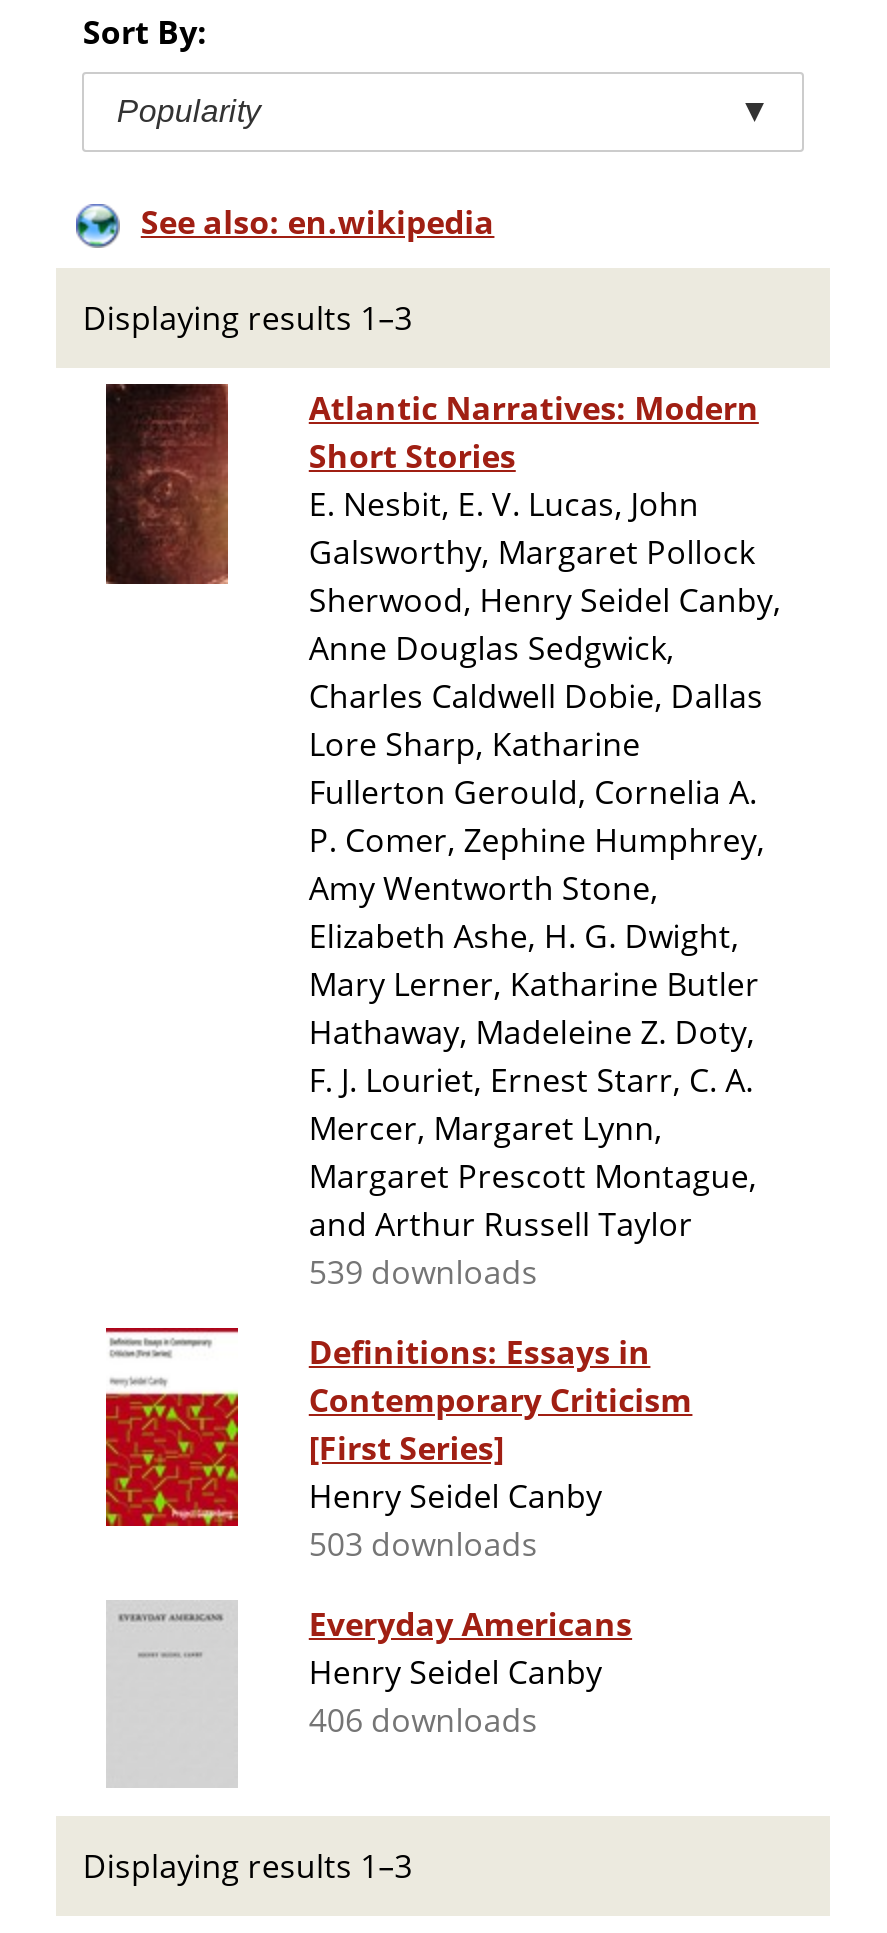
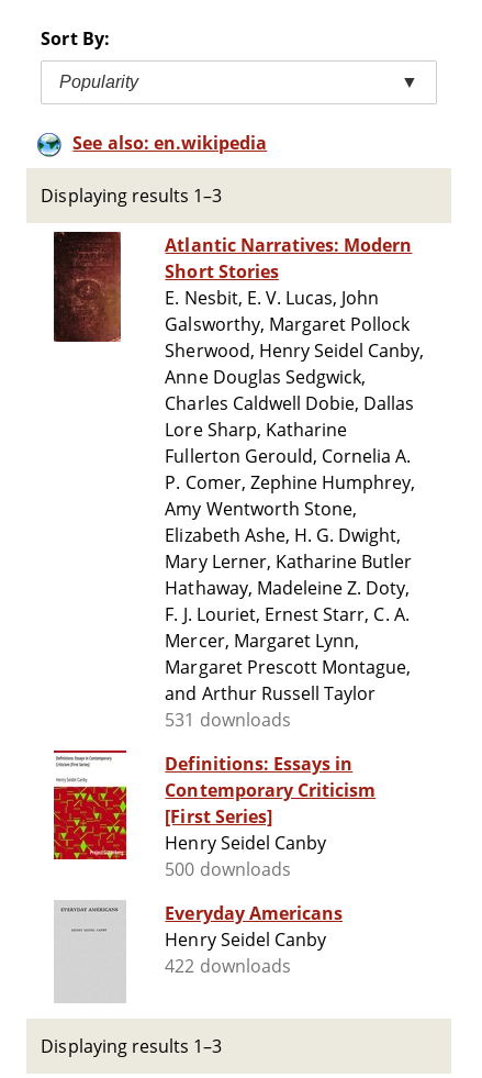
- 539 downloads
+ 531 downloads

- 503 downloads
+ 500 downloads

- 406 downloads
+ 422 downloads
